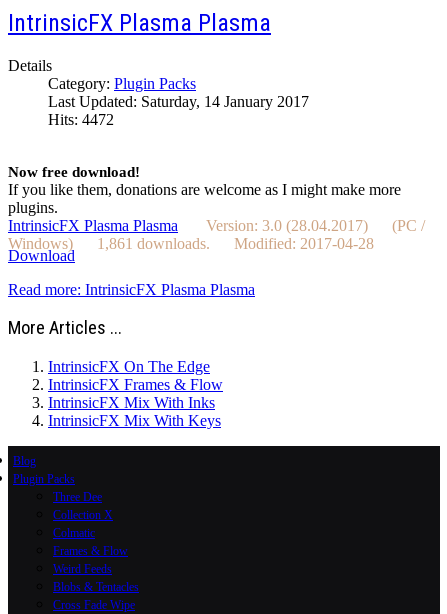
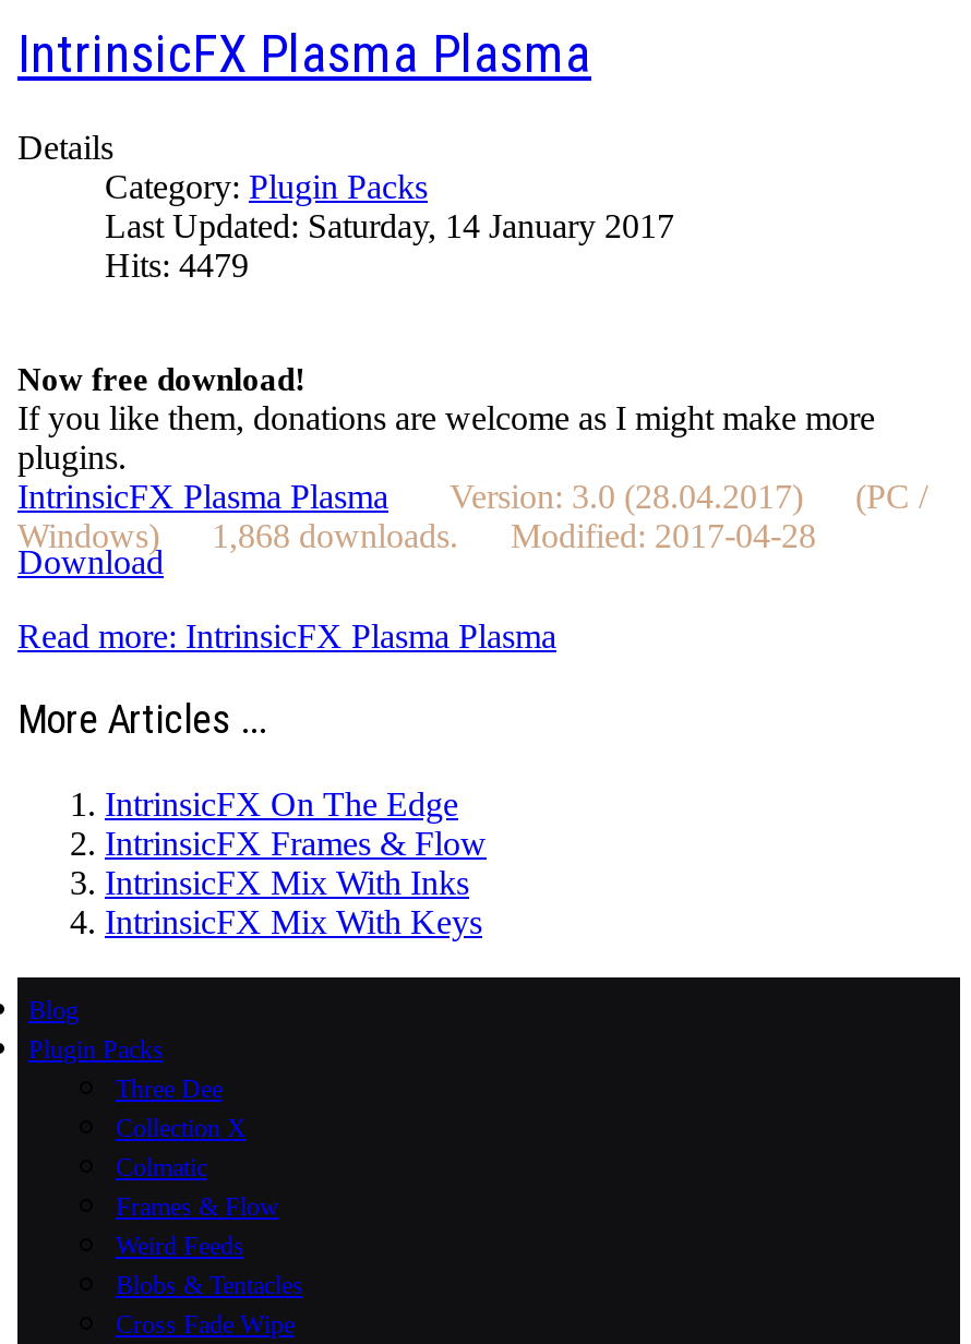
- Hits: 4472
+ Hits: 4479

- Windows) 1,861 downloads. Modified: 2017-04-28
+ Windows) 1,868 downloads. Modified: 2017-04-28
